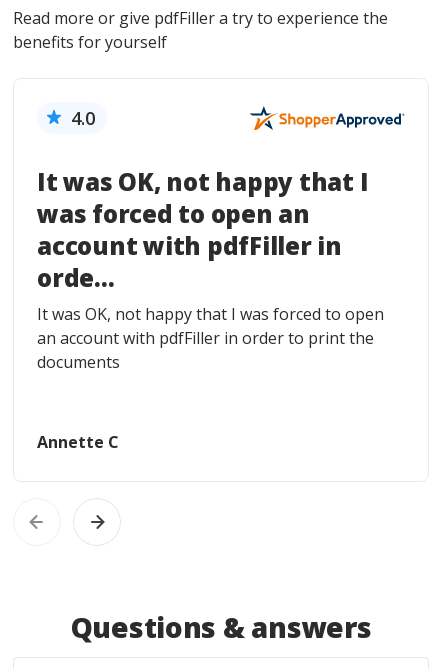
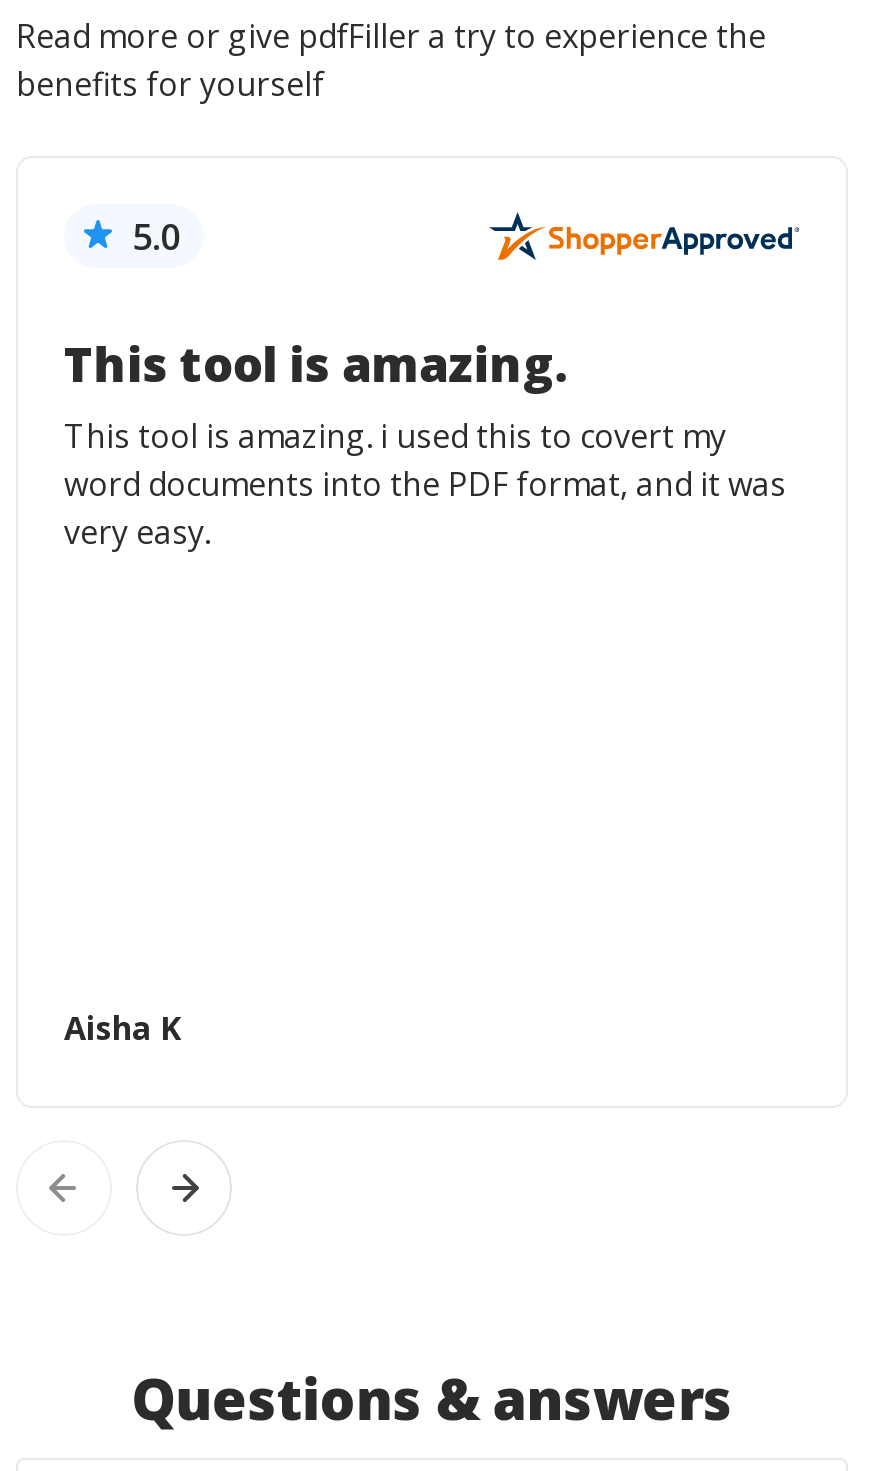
- 4.0
+ 5.0

- It was OK, not happy that I
- was forced to open an
- account with pdfFiller in
- orde...
- It was OK, not happy that I was forced to open
- an account with pdfFiller in order to print the
- documents
+ This tool is amazing.
+ This tool is amazing. i used this to covert my
+ word documents into the PDF format, and it was
+ very easy.

- Annette C
+ Aisha K
